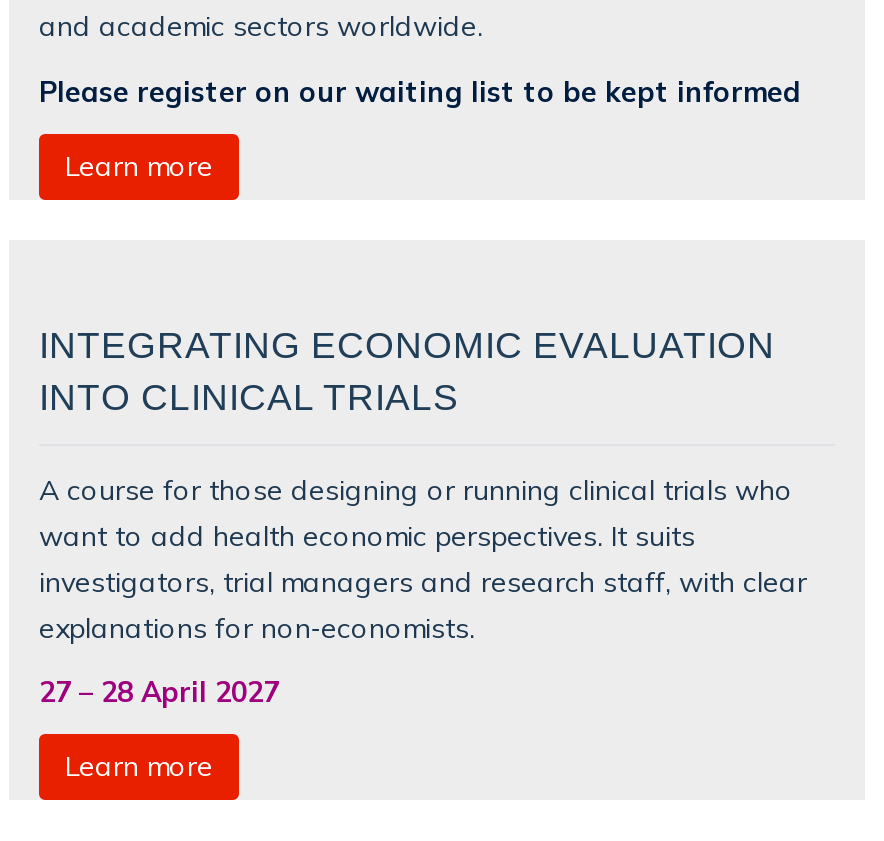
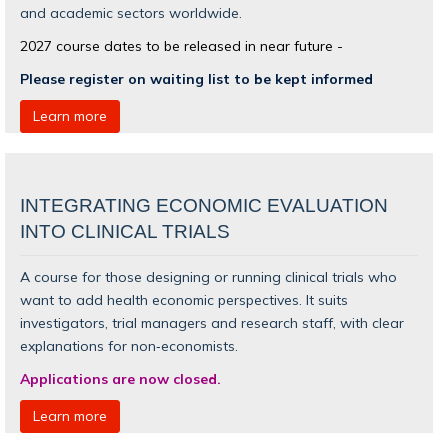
- Please register on our waiting list to be kept informed
+ 2027 course dates to be released in near future -
+ Please register on waiting list to be kept informed

- 27 – 28 April 2027
+ Applications are now closed.
